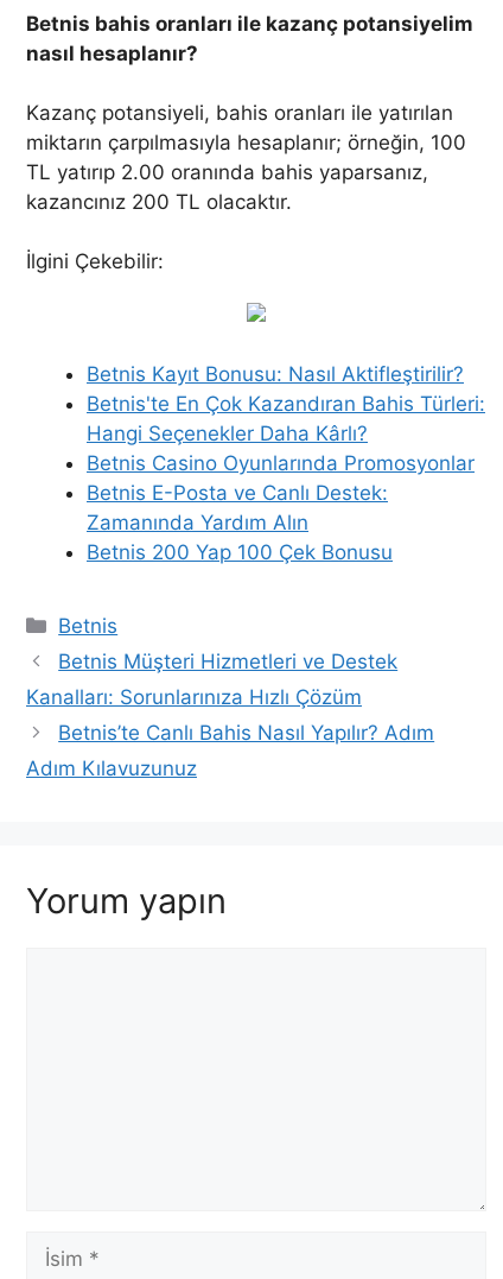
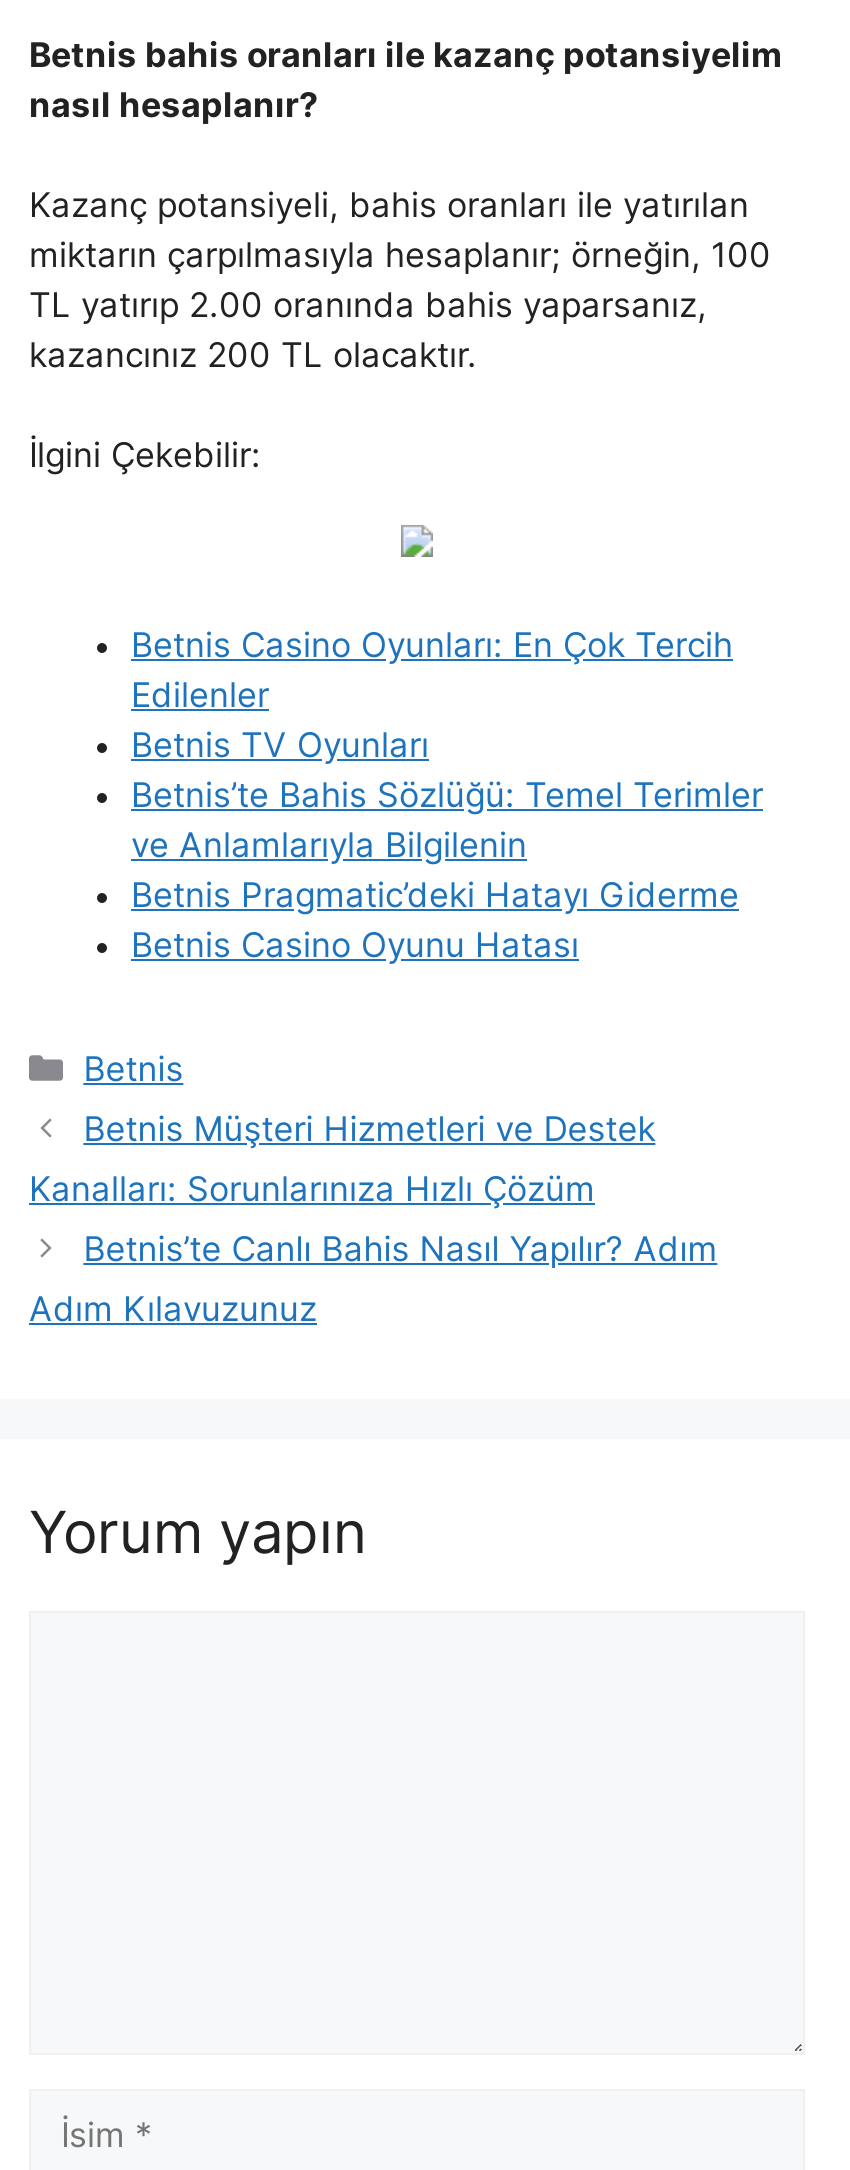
- Betnis Kayıt Bonusu: Nasıl Aktifleştirilir?
- Betnis'te En Çok Kazandıran Bahis Türleri:
- Hangi Seçenekler Daha Kârlı?
- Betnis Casino Oyunlarında Promosyonlar
- Betnis E-Posta ve Canlı Destek:
- Zamanında Yardım Alın
- Betnis 200 Yap 100 Çek Bonusu
+ Betnis Casino Oyunları: En Çok Tercih
+ Edilenler
+ Betnis TV Oyunları
+ Betnis’te Bahis Sözlüğü: Temel Terimler
+ ve Anlamlarıyla Bilgilenin
+ Betnis Pragmatic’deki Hatayı Giderme
+ Betnis Casino Oyunu Hatası
